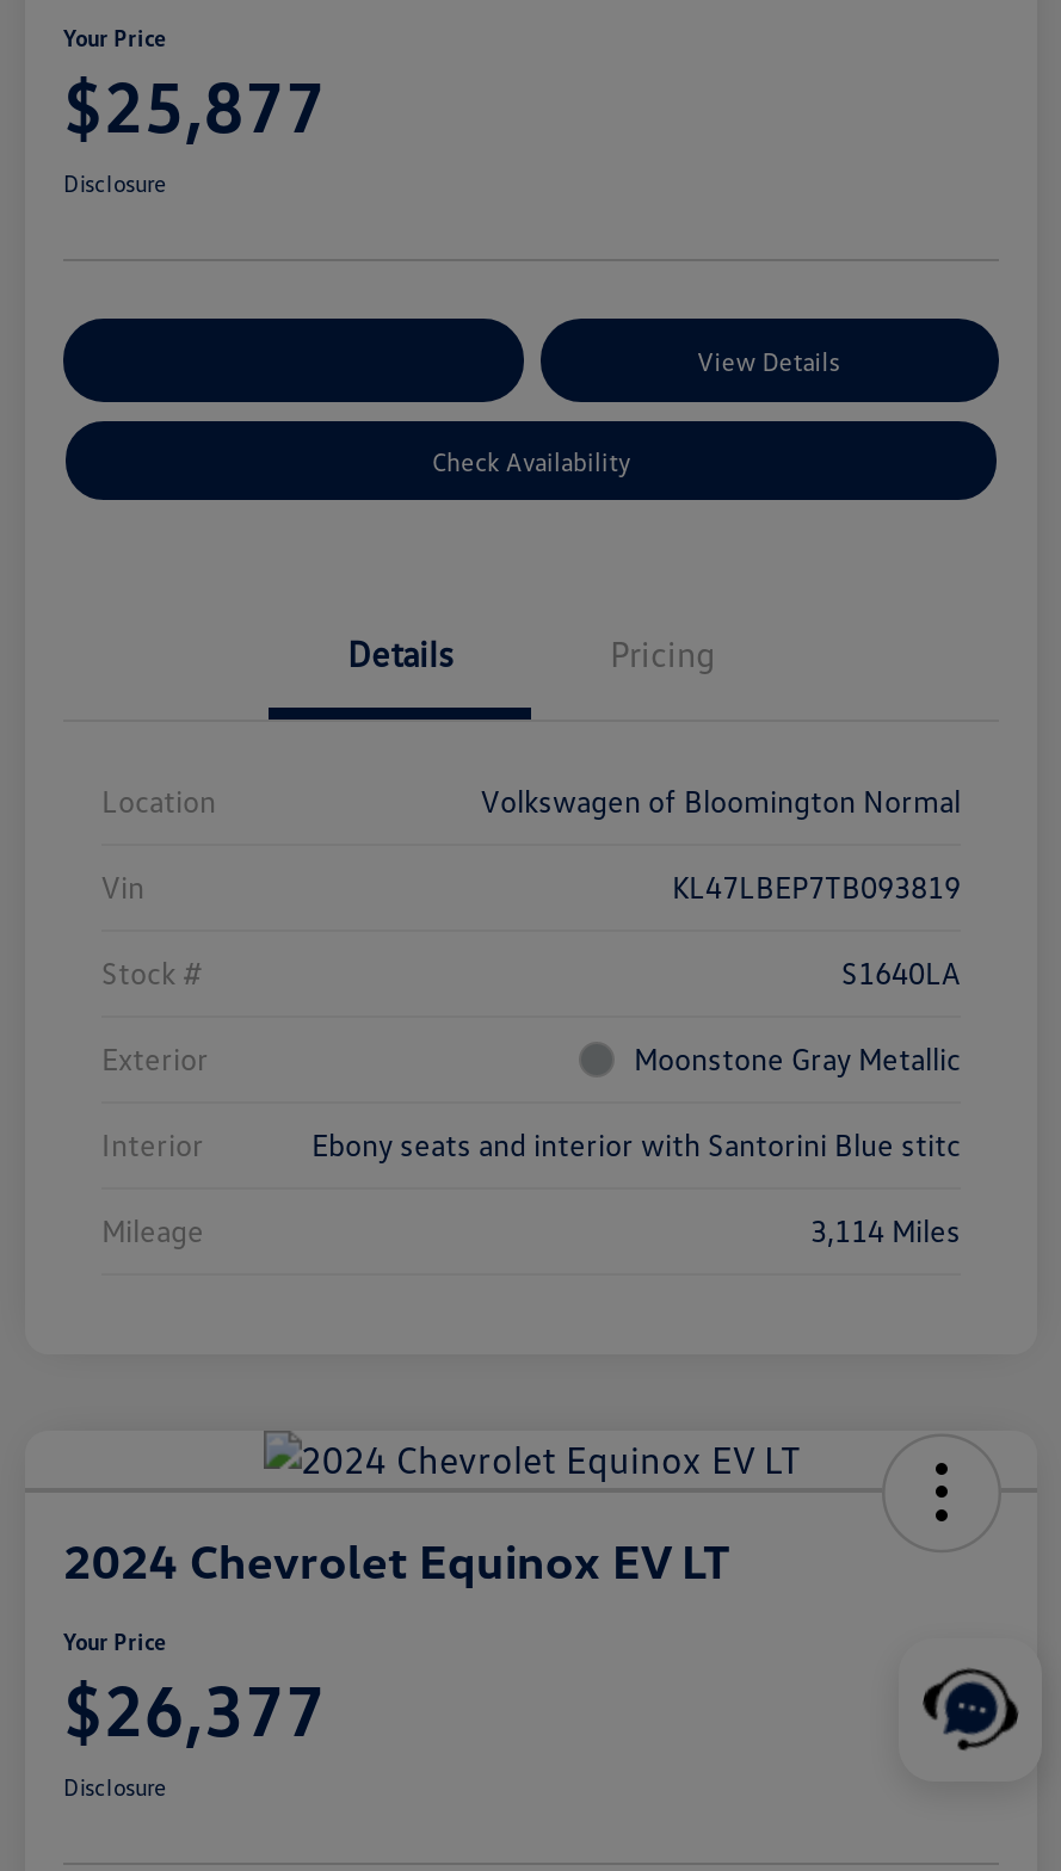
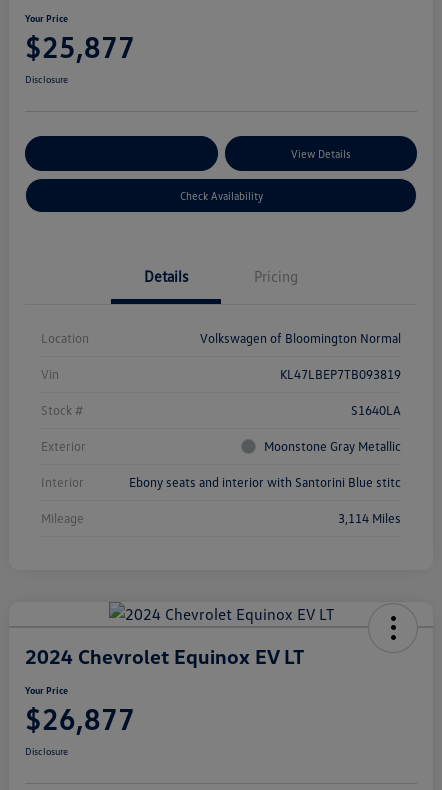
- $26,377
+ $26,877

- [image]
